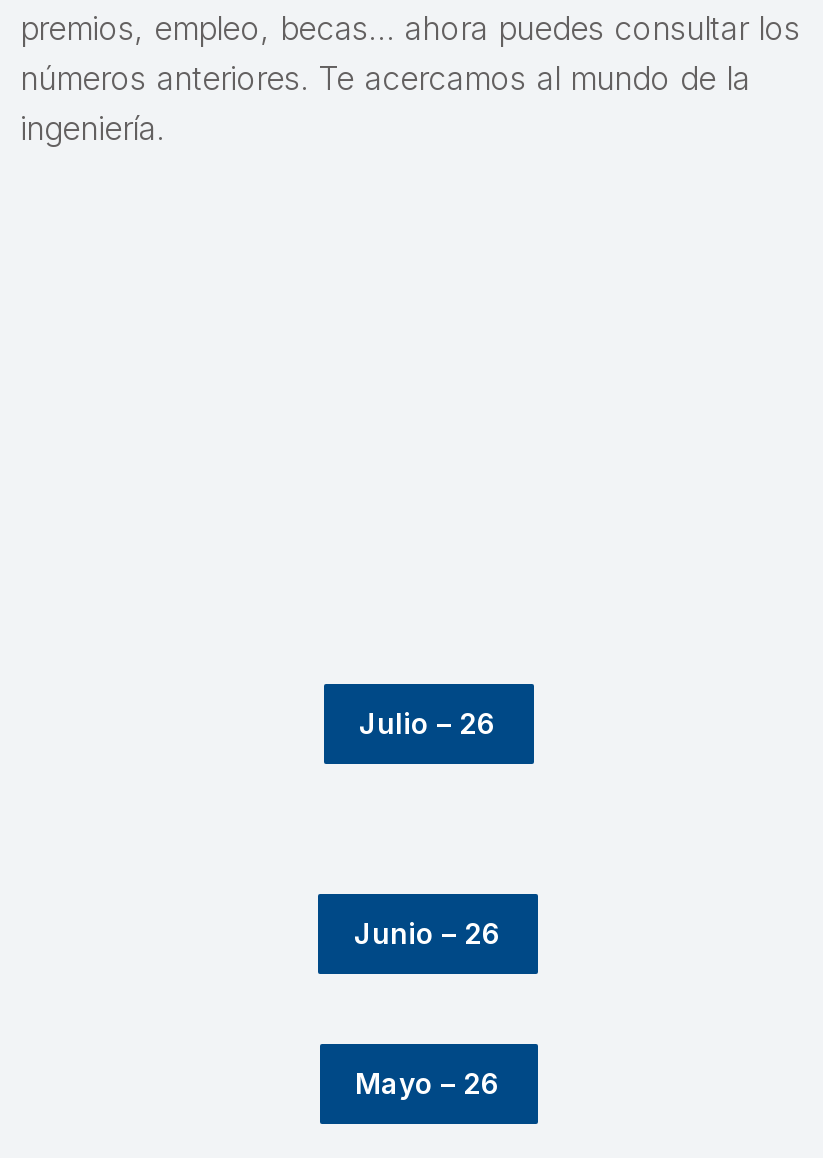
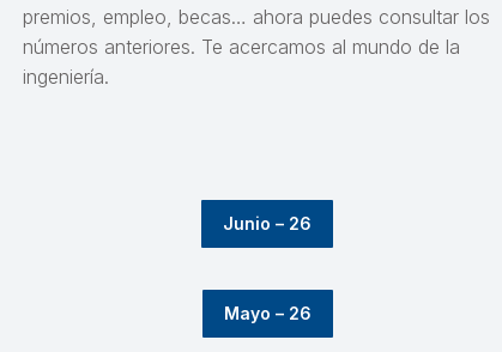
- Julio – 26
